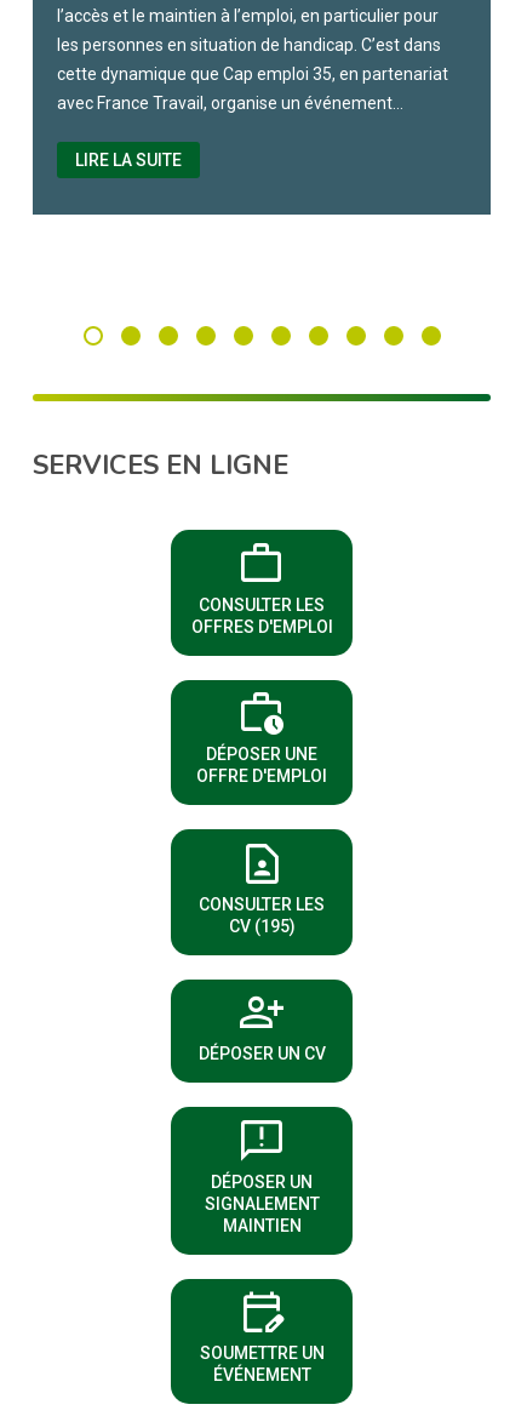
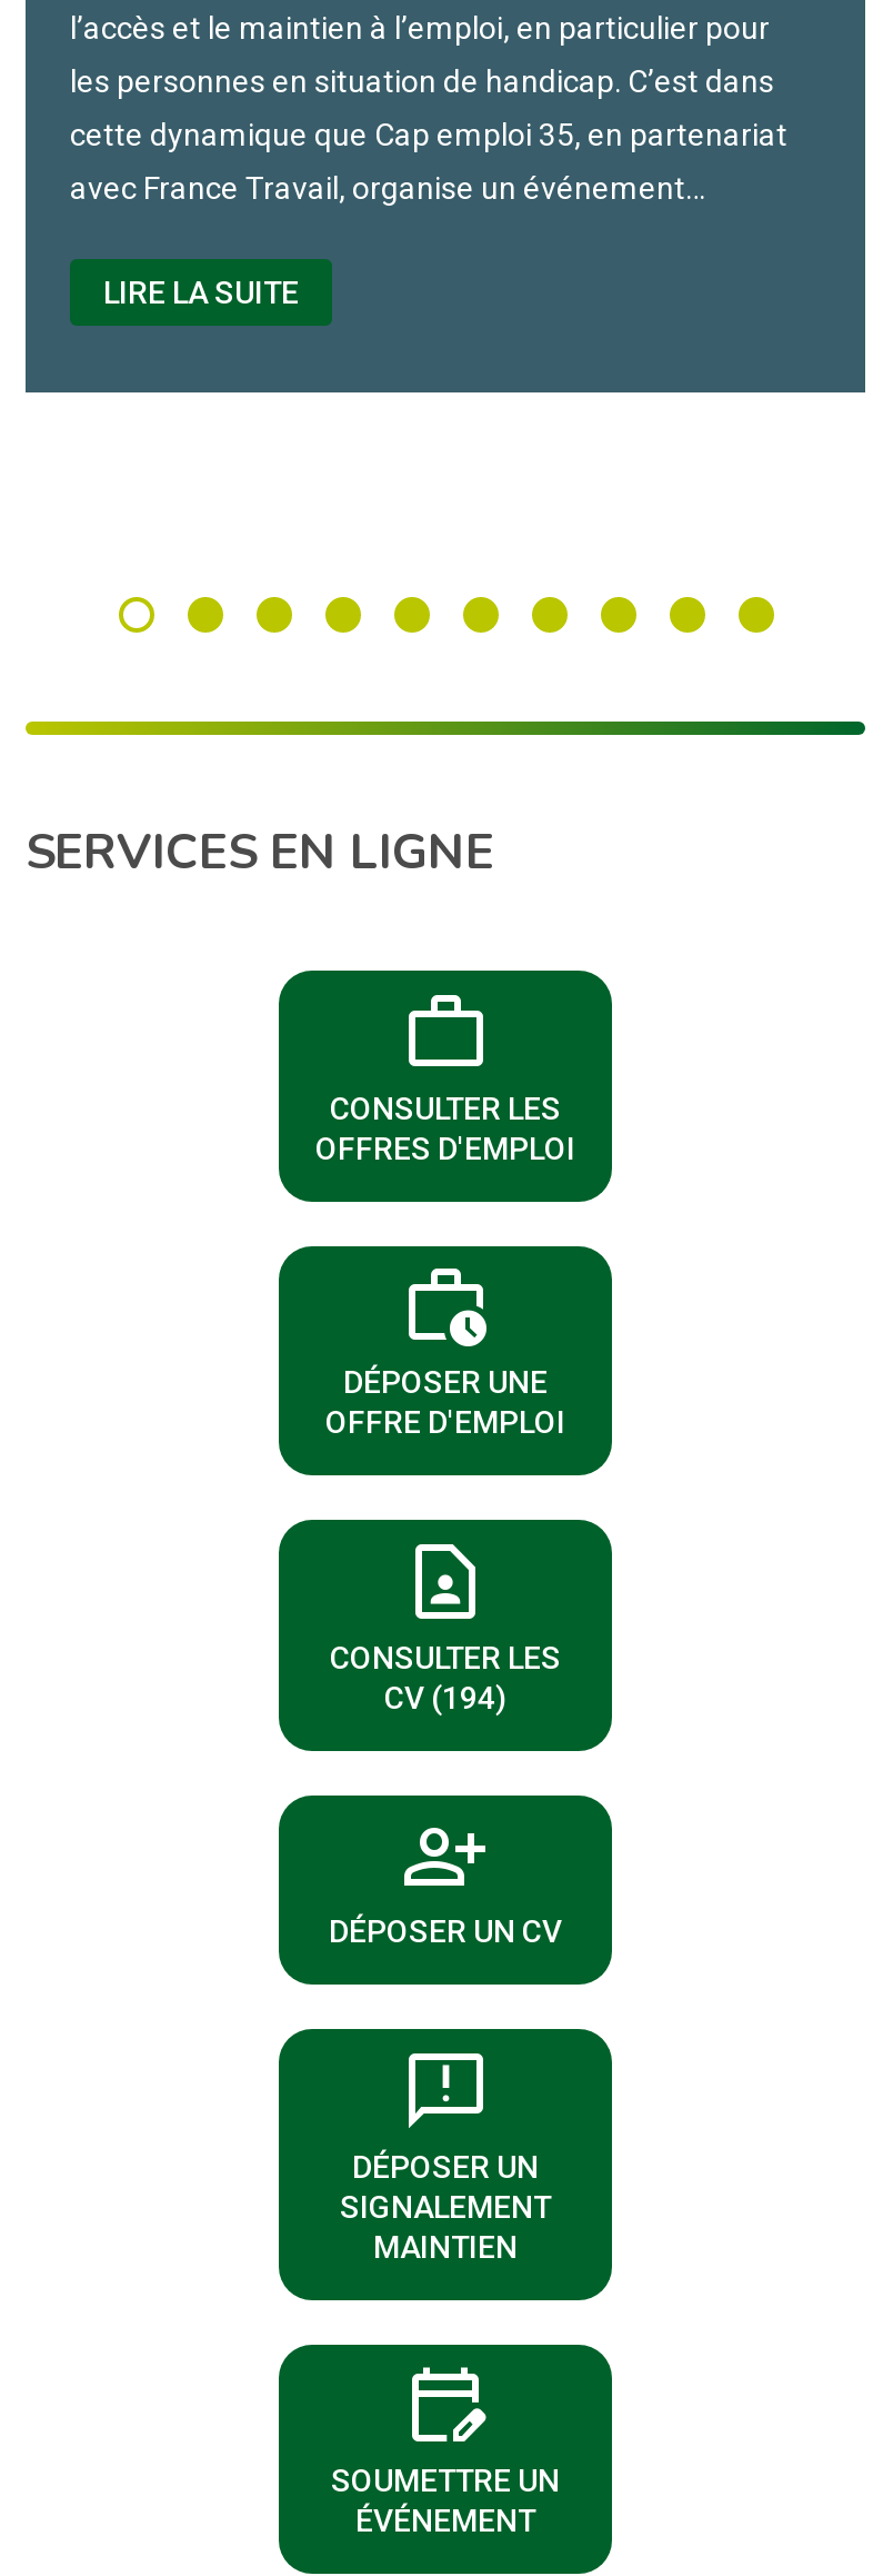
- CV (195)
+ CV (194)
